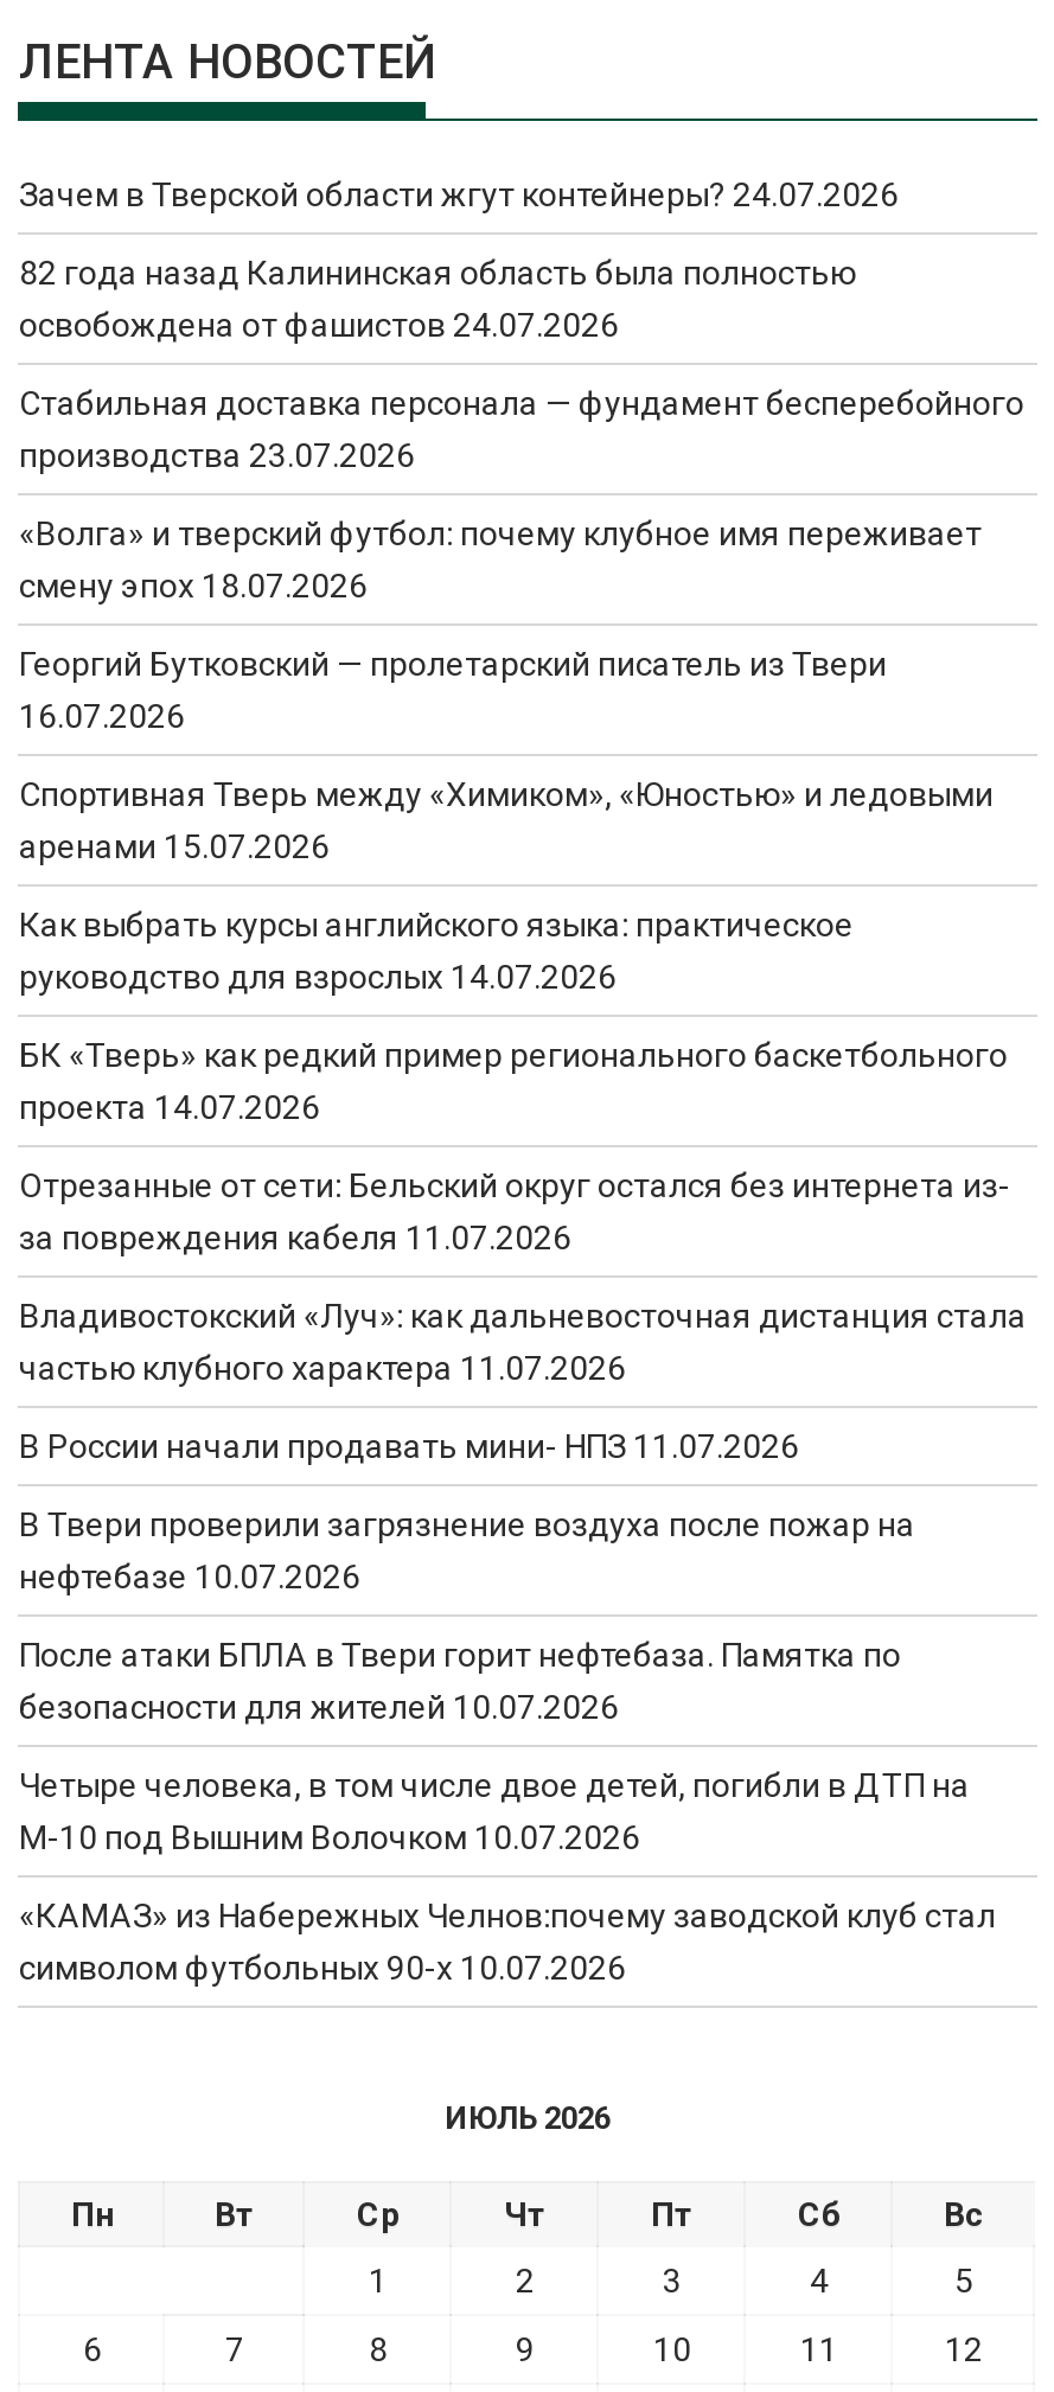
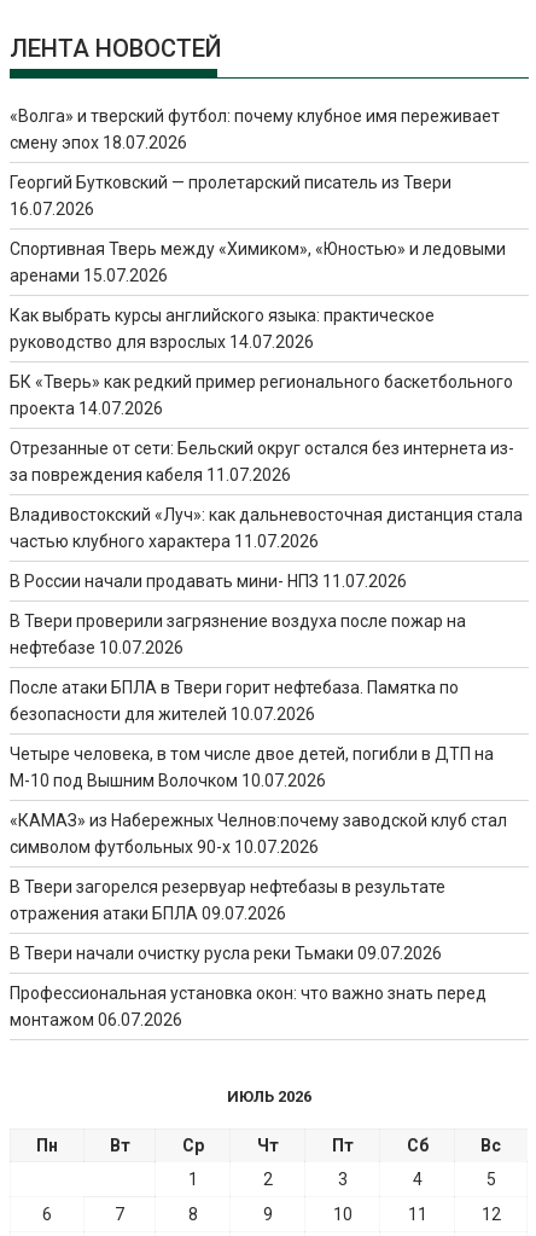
- Зачем в Тверской области жгут контейнеры? 24.07.2026
- 82 года назад Калининская область была полностью
- освобождена от фашистов 24.07.2026
- Стабильная доставка персонала — фундамент бесперебойного
- производства 23.07.2026

moved up: «Волга» и тверский футбол: почему клубное имя переживает | смену эпох 18.07.2026 | Георгий Бутковский — пролетарский писатель из Твери | ... | «КАМАЗ» из Набережных Челнов:почему заводской клуб стал | символом футбольных 90-х 10.07.2026

+ В Твери загорелся резервуар нефтебазы в результате
+ отражения атаки БПЛА 09.07.2026
+ В Твери начали очистку русла реки Тьмаки 09.07.2026
+ Профессиональная установка окон: что важно знать перед
+ монтажом 06.07.2026
